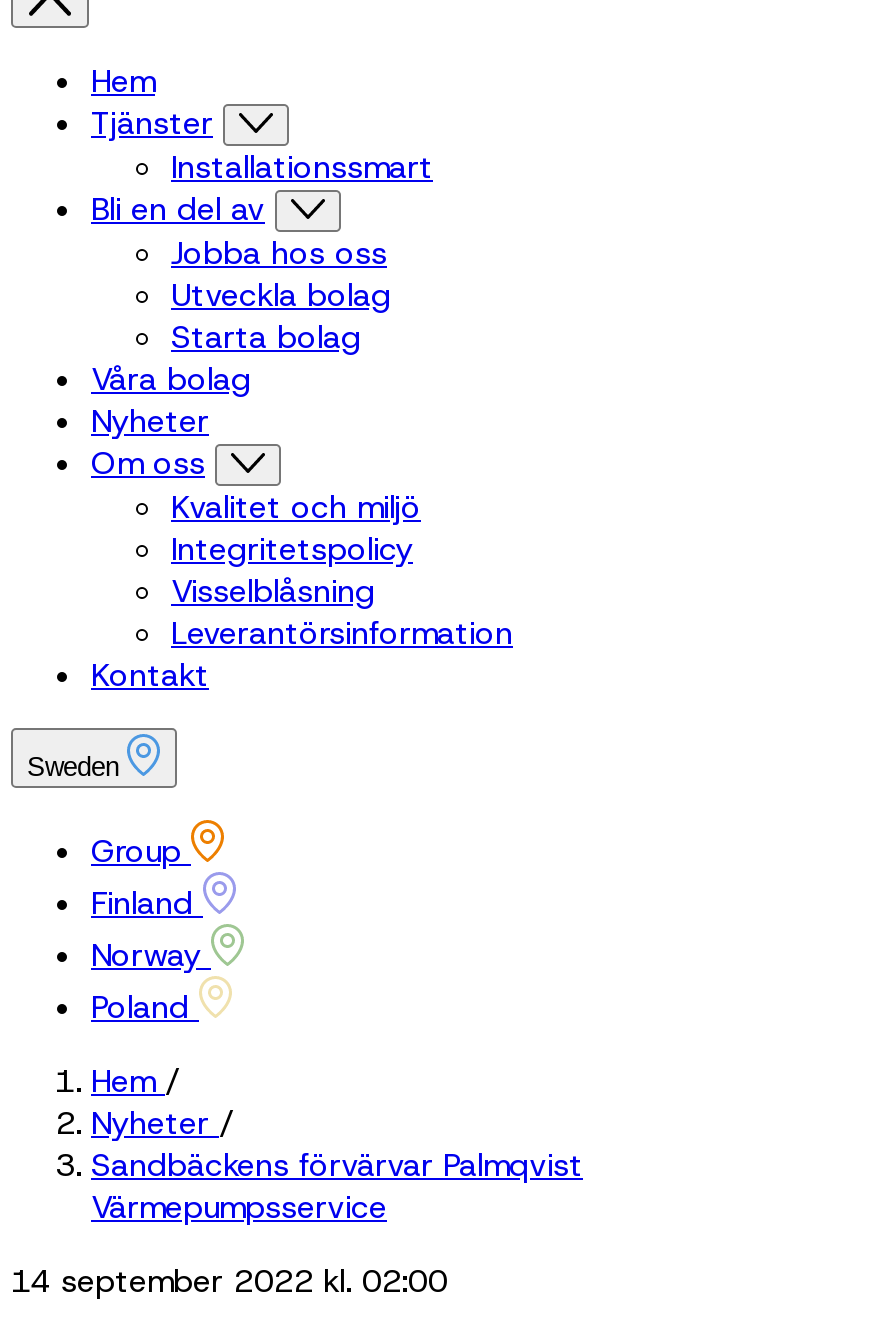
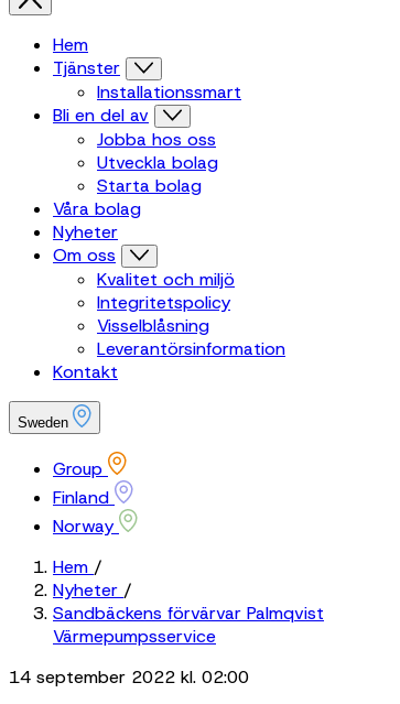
- Poland
